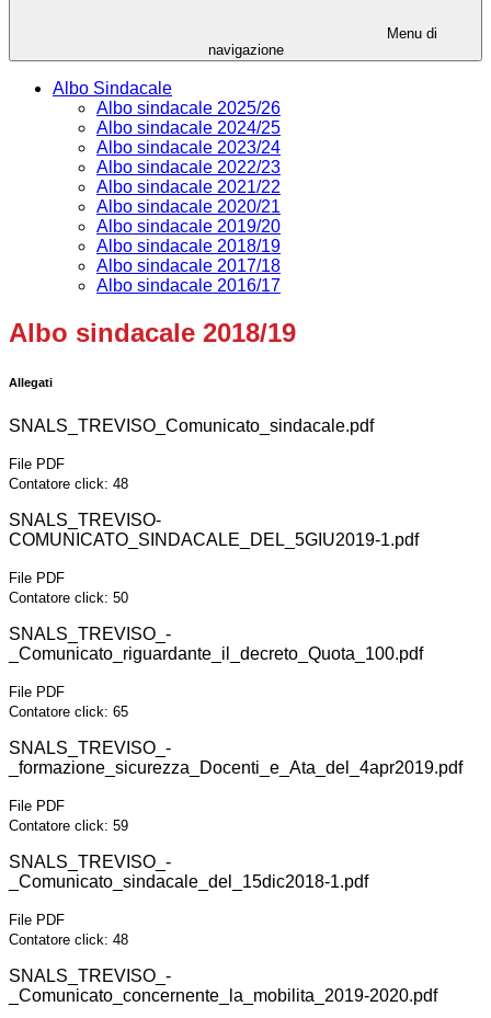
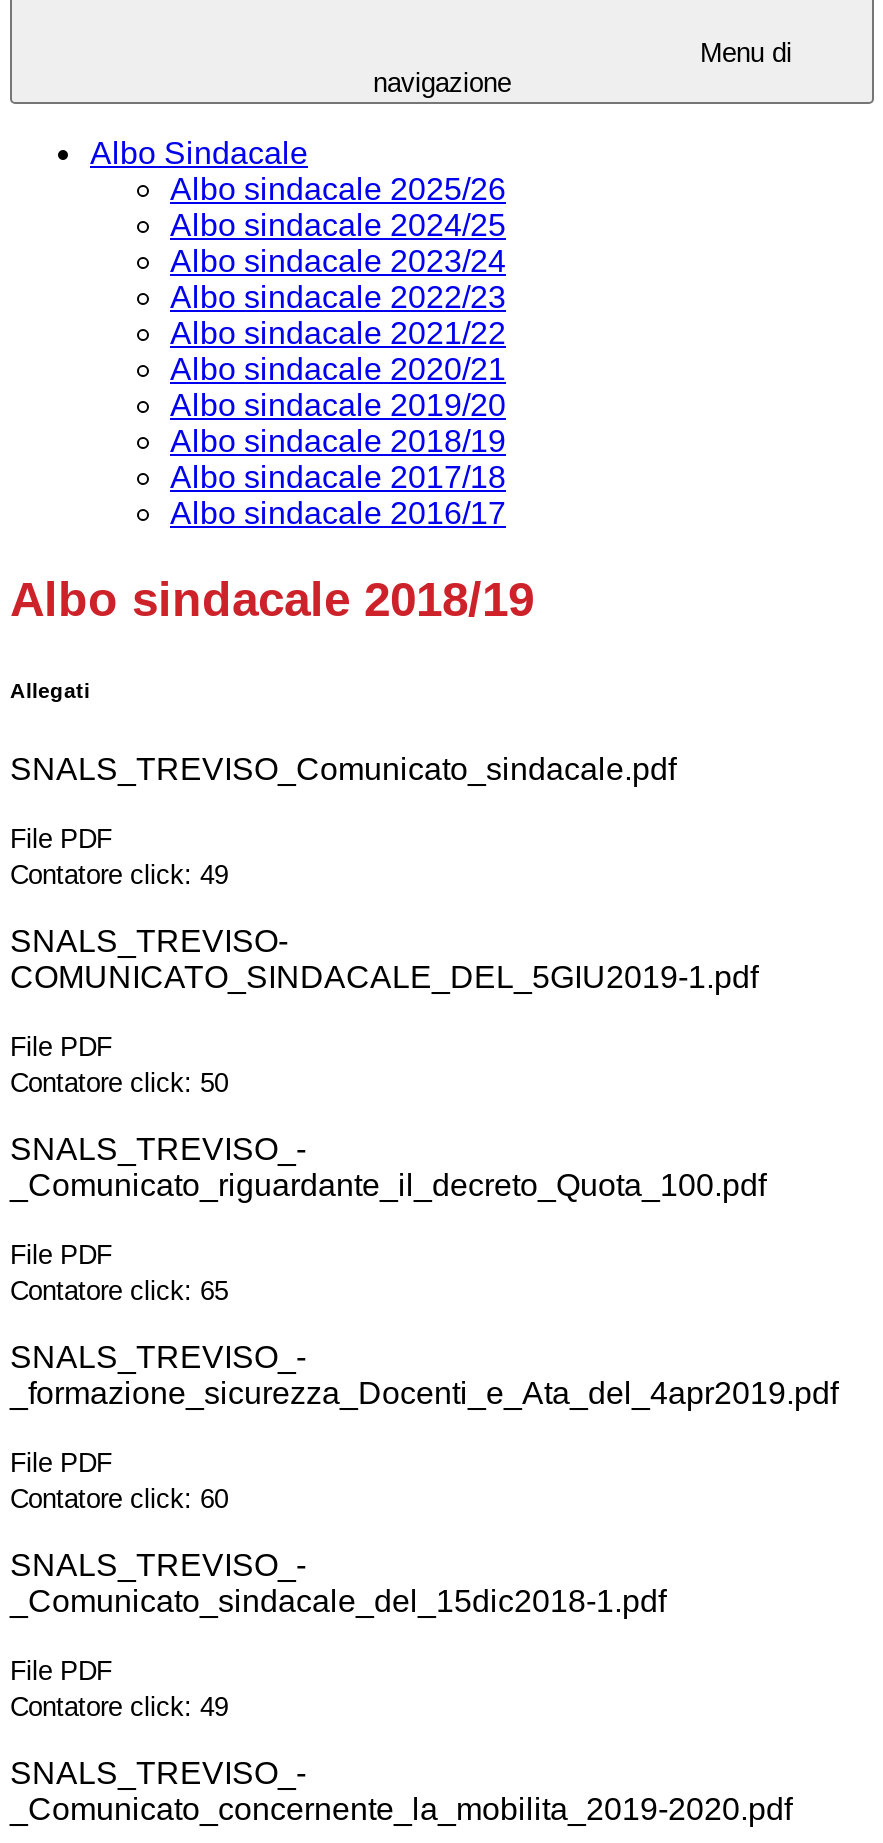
- Contatore click: 48
+ Contatore click: 49

- Contatore click: 59
+ Contatore click: 60

- Contatore click: 48
+ Contatore click: 49
